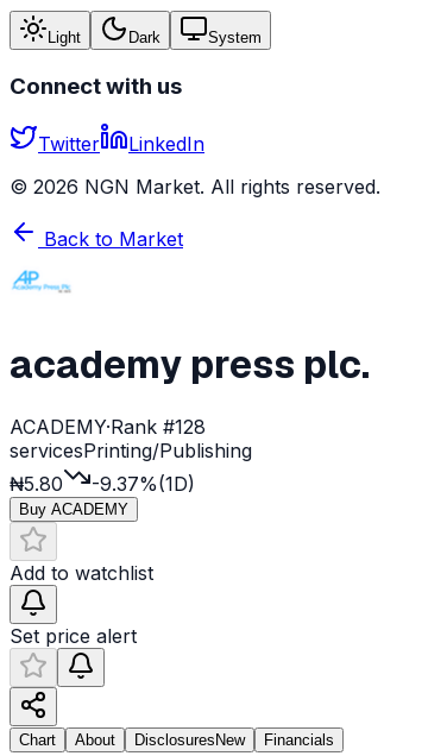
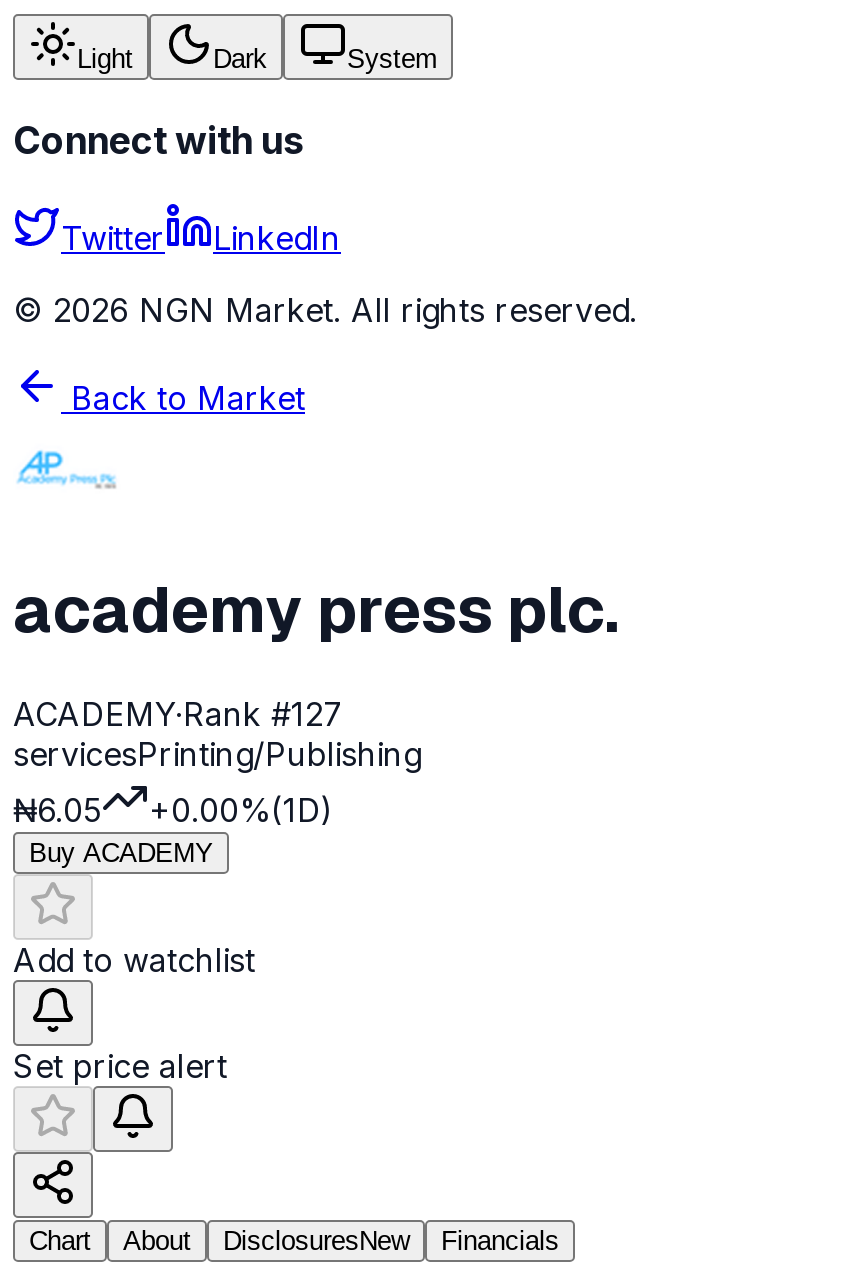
- ACADEMY·Rank #128
+ ACADEMY·Rank #127

- ₦5.80
+ ₦6.05

- -9.37%(1D)
+ +0.00%(1D)
